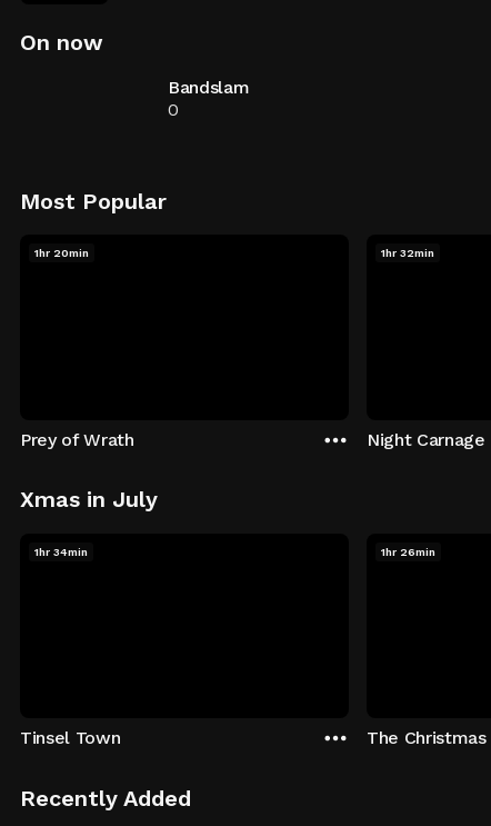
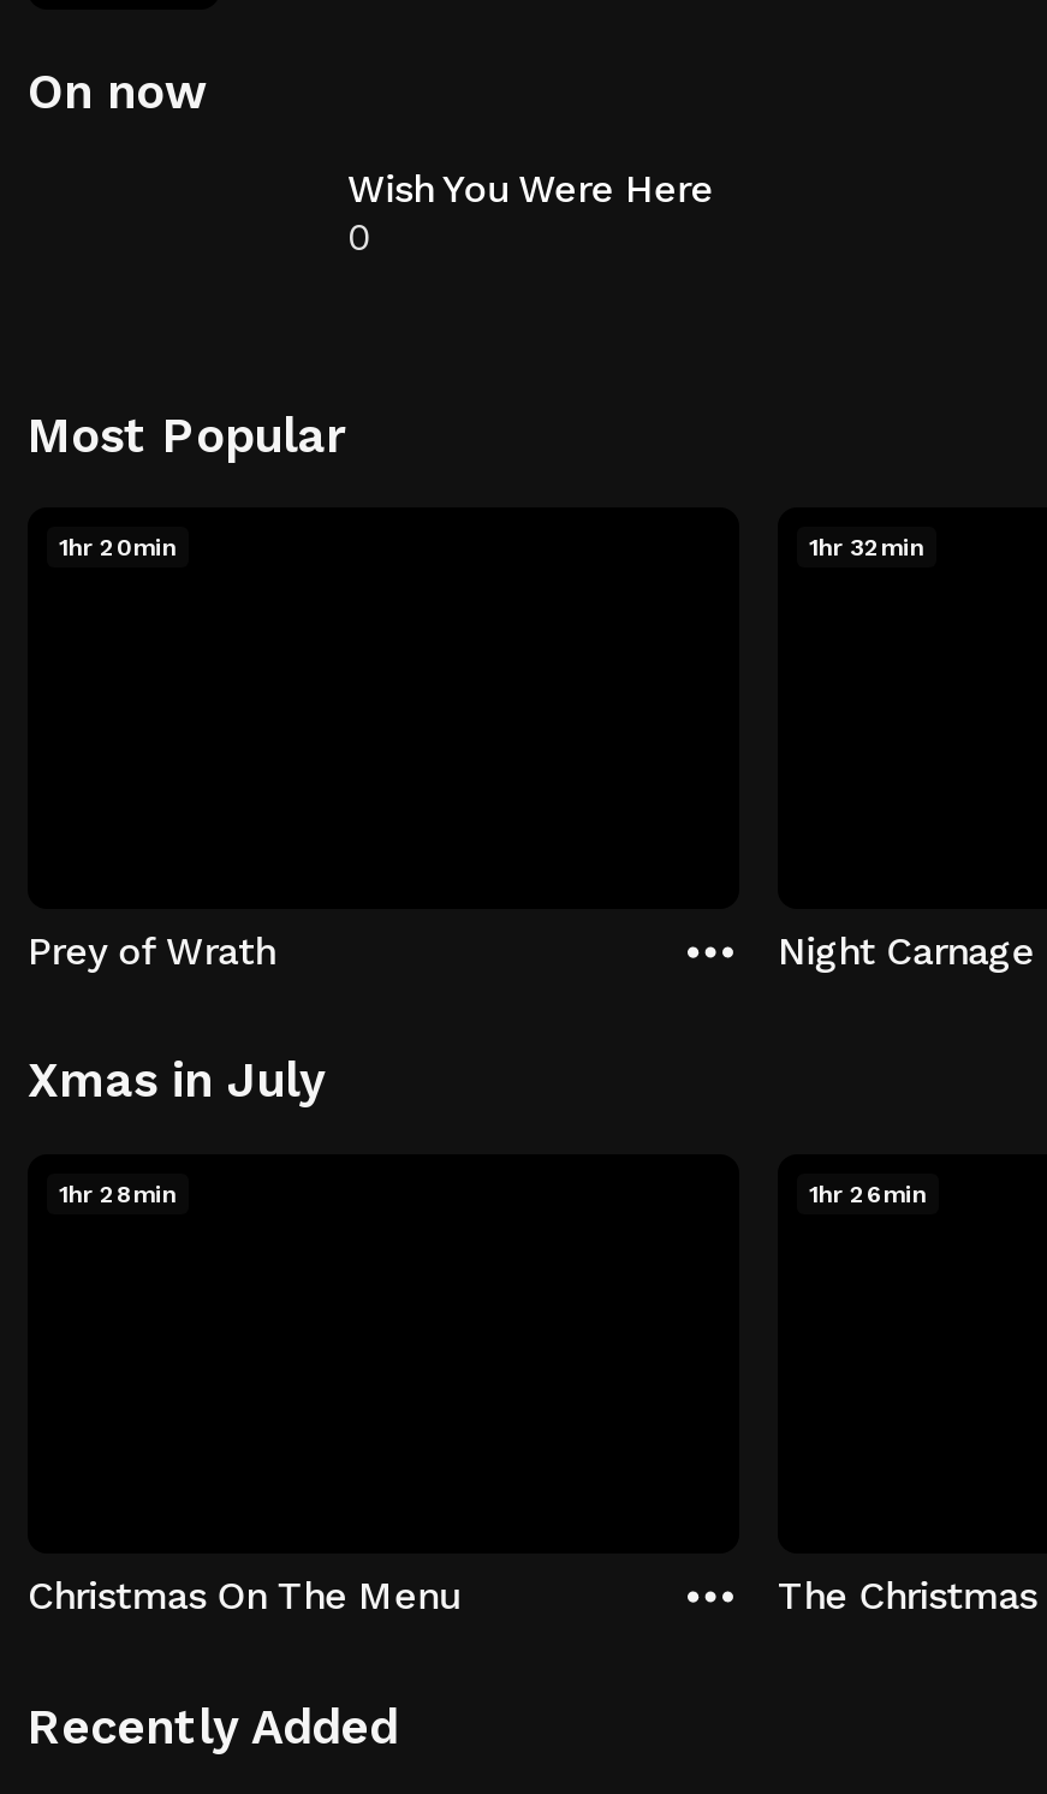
- Bandslam
+ Wish You Were Here

- 1hr 34min
+ 1hr 28min

- Tinsel Town
+ Christmas On The Menu
